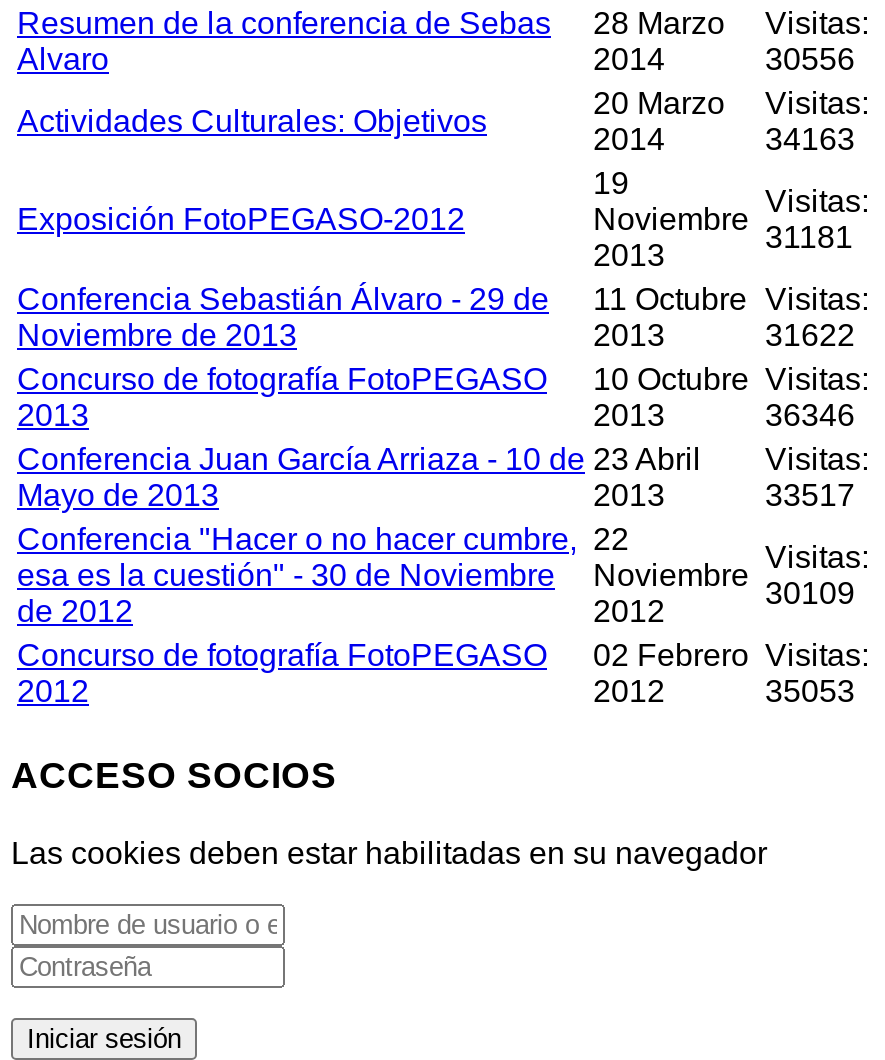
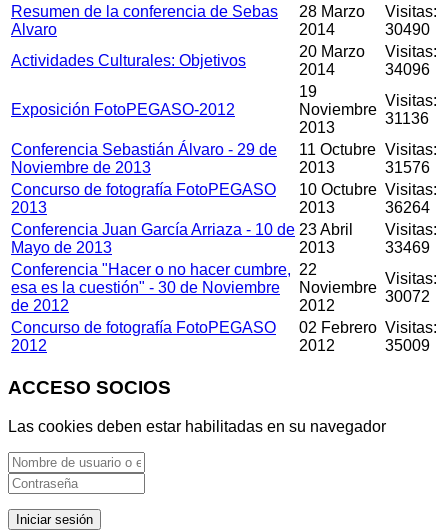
- 30556
+ 30490

- 34163
+ 34096

- 31181
+ 31136

- 31622
+ 31576

- 36346
+ 36264

- 33517
+ 33469

- 30109
+ 30072

- 35053
+ 35009
